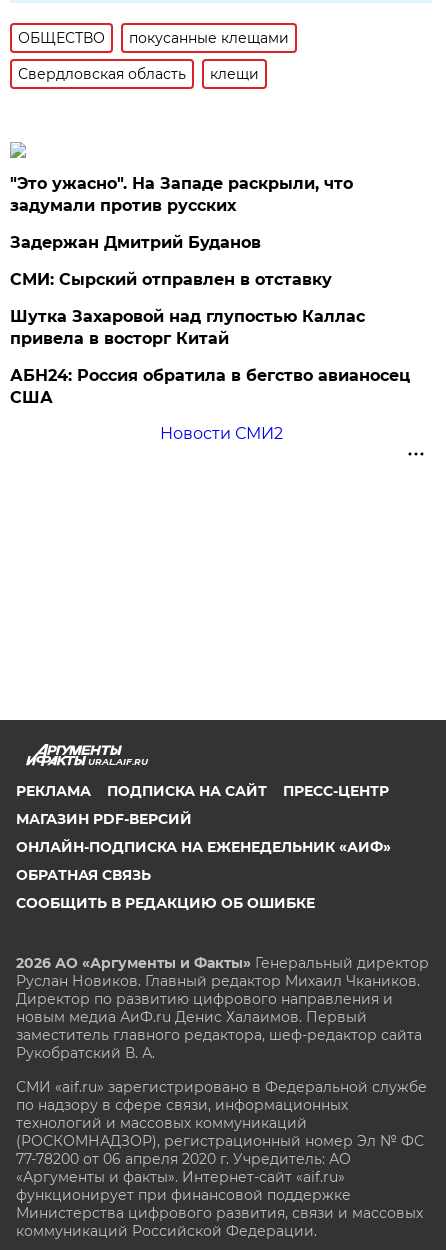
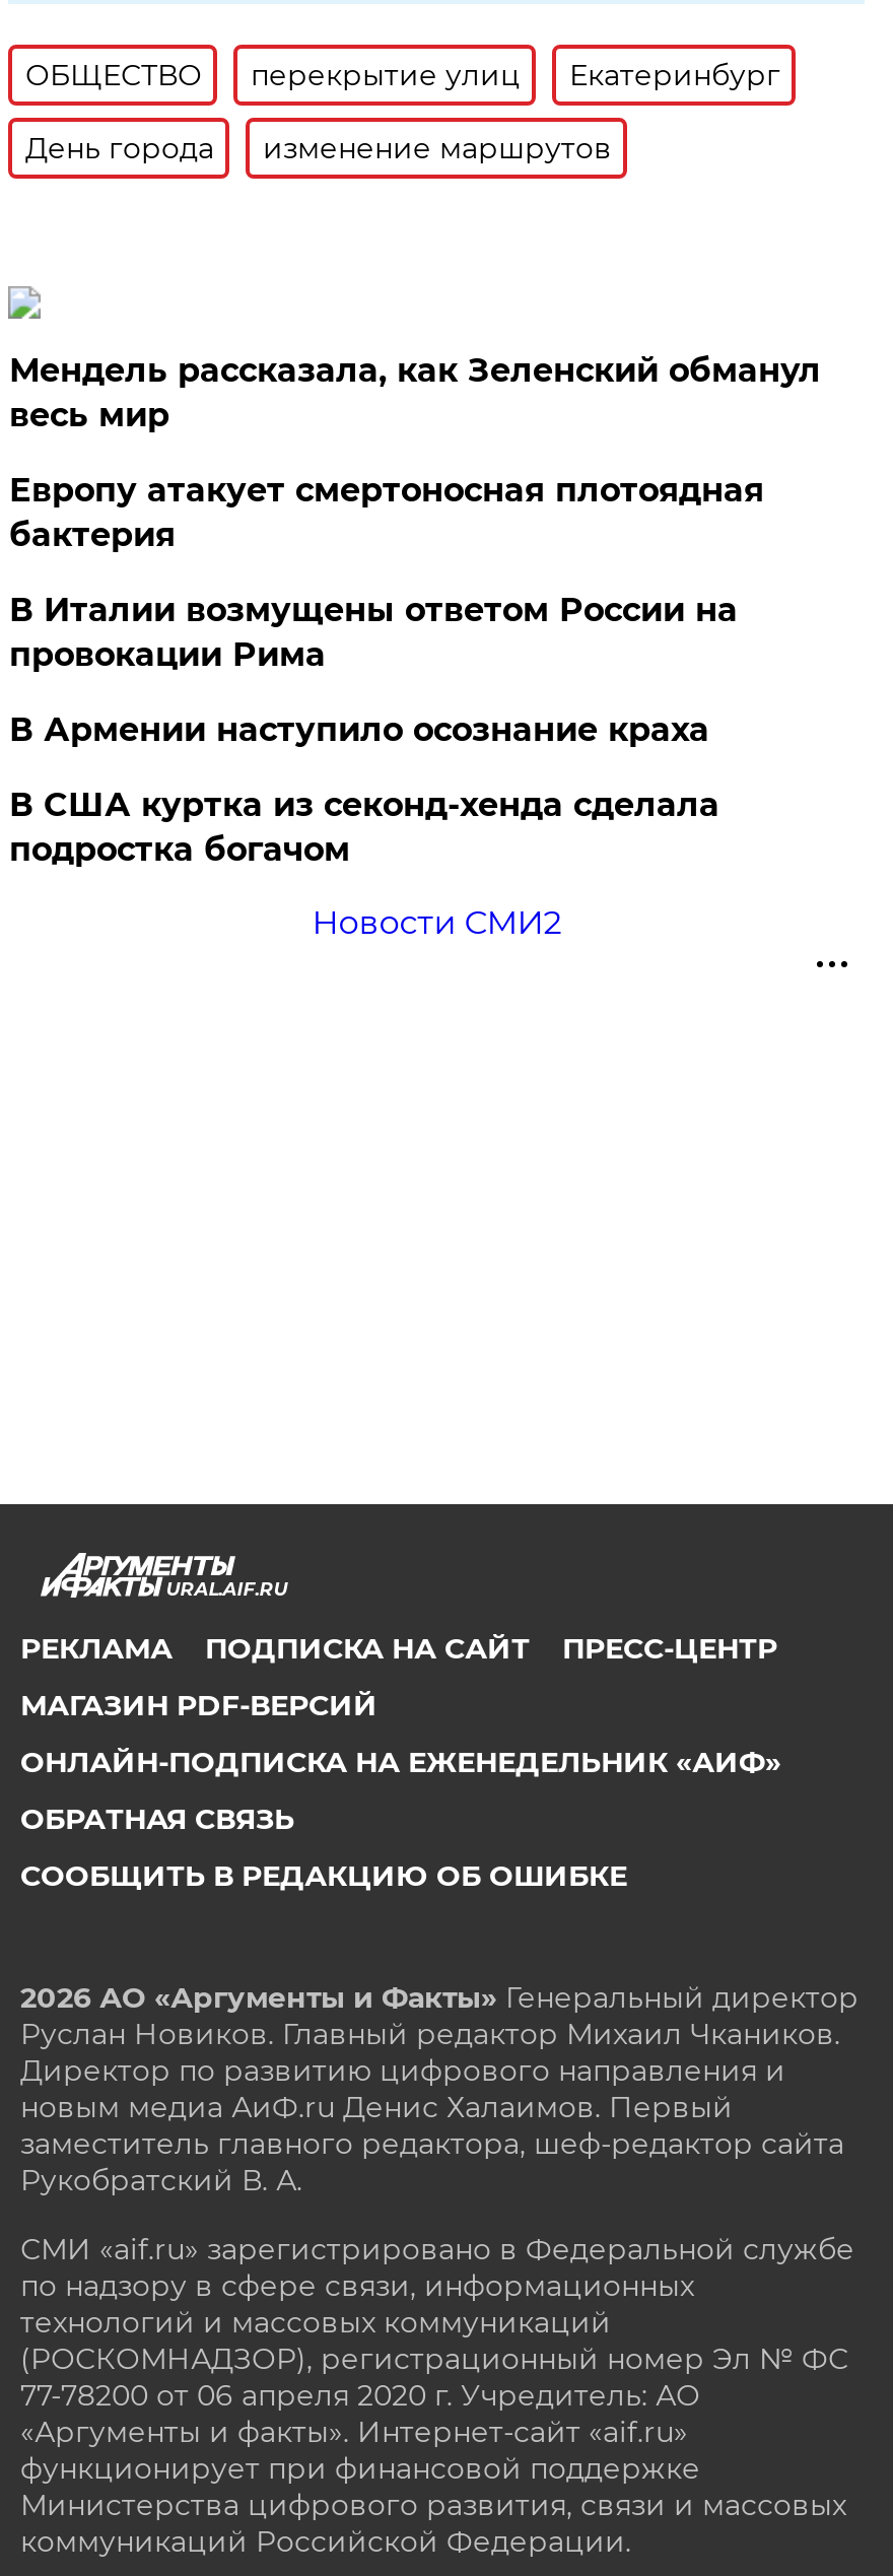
- покусанные клещами
+ перекрытие улиц
+ Екатеринбург

- Свердловская область
- клещи
+ День города
+ изменение маршрутов

- "Это ужасно". На Западе раскрыли, что
- задумали против русских
+ Мендель рассказала, как Зеленский обманул
+ весь мир

- Задержан Дмитрий Буданов
+ Европу атакует смертоносная плотоядная
+ бактерия

- СМИ: Сырский отправлен в отставку
+ В Италии возмущены ответом России на
+ провокации Рима

- Шутка Захаровой над глупостью Каллас
- привела в восторг Китай
+ В Армении наступило осознание краха

- АБН24: Россия обратила в бегство авианосец
- США
+ В США куртка из секонд-хенда сделала
+ подростка богачом
